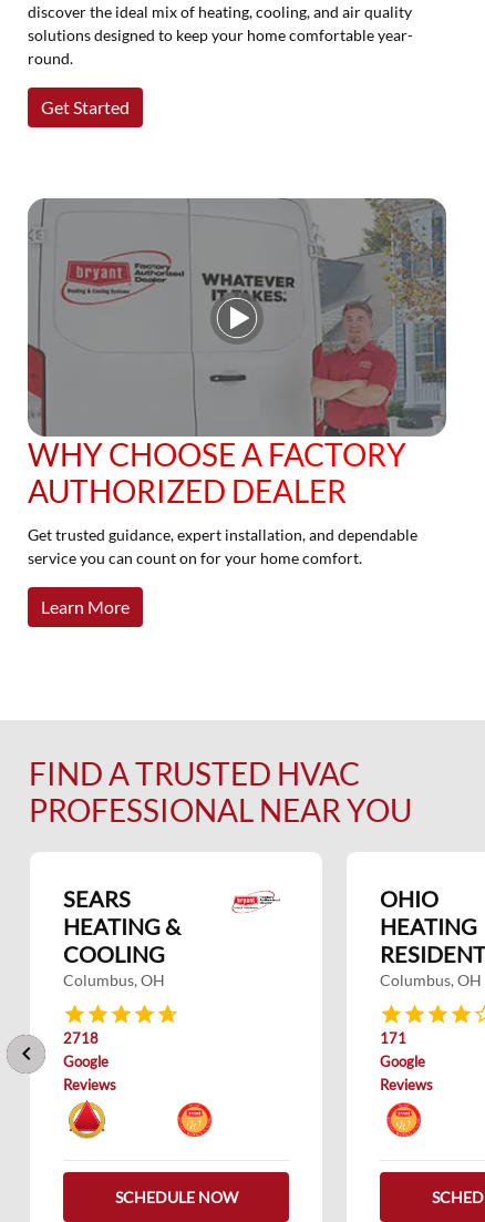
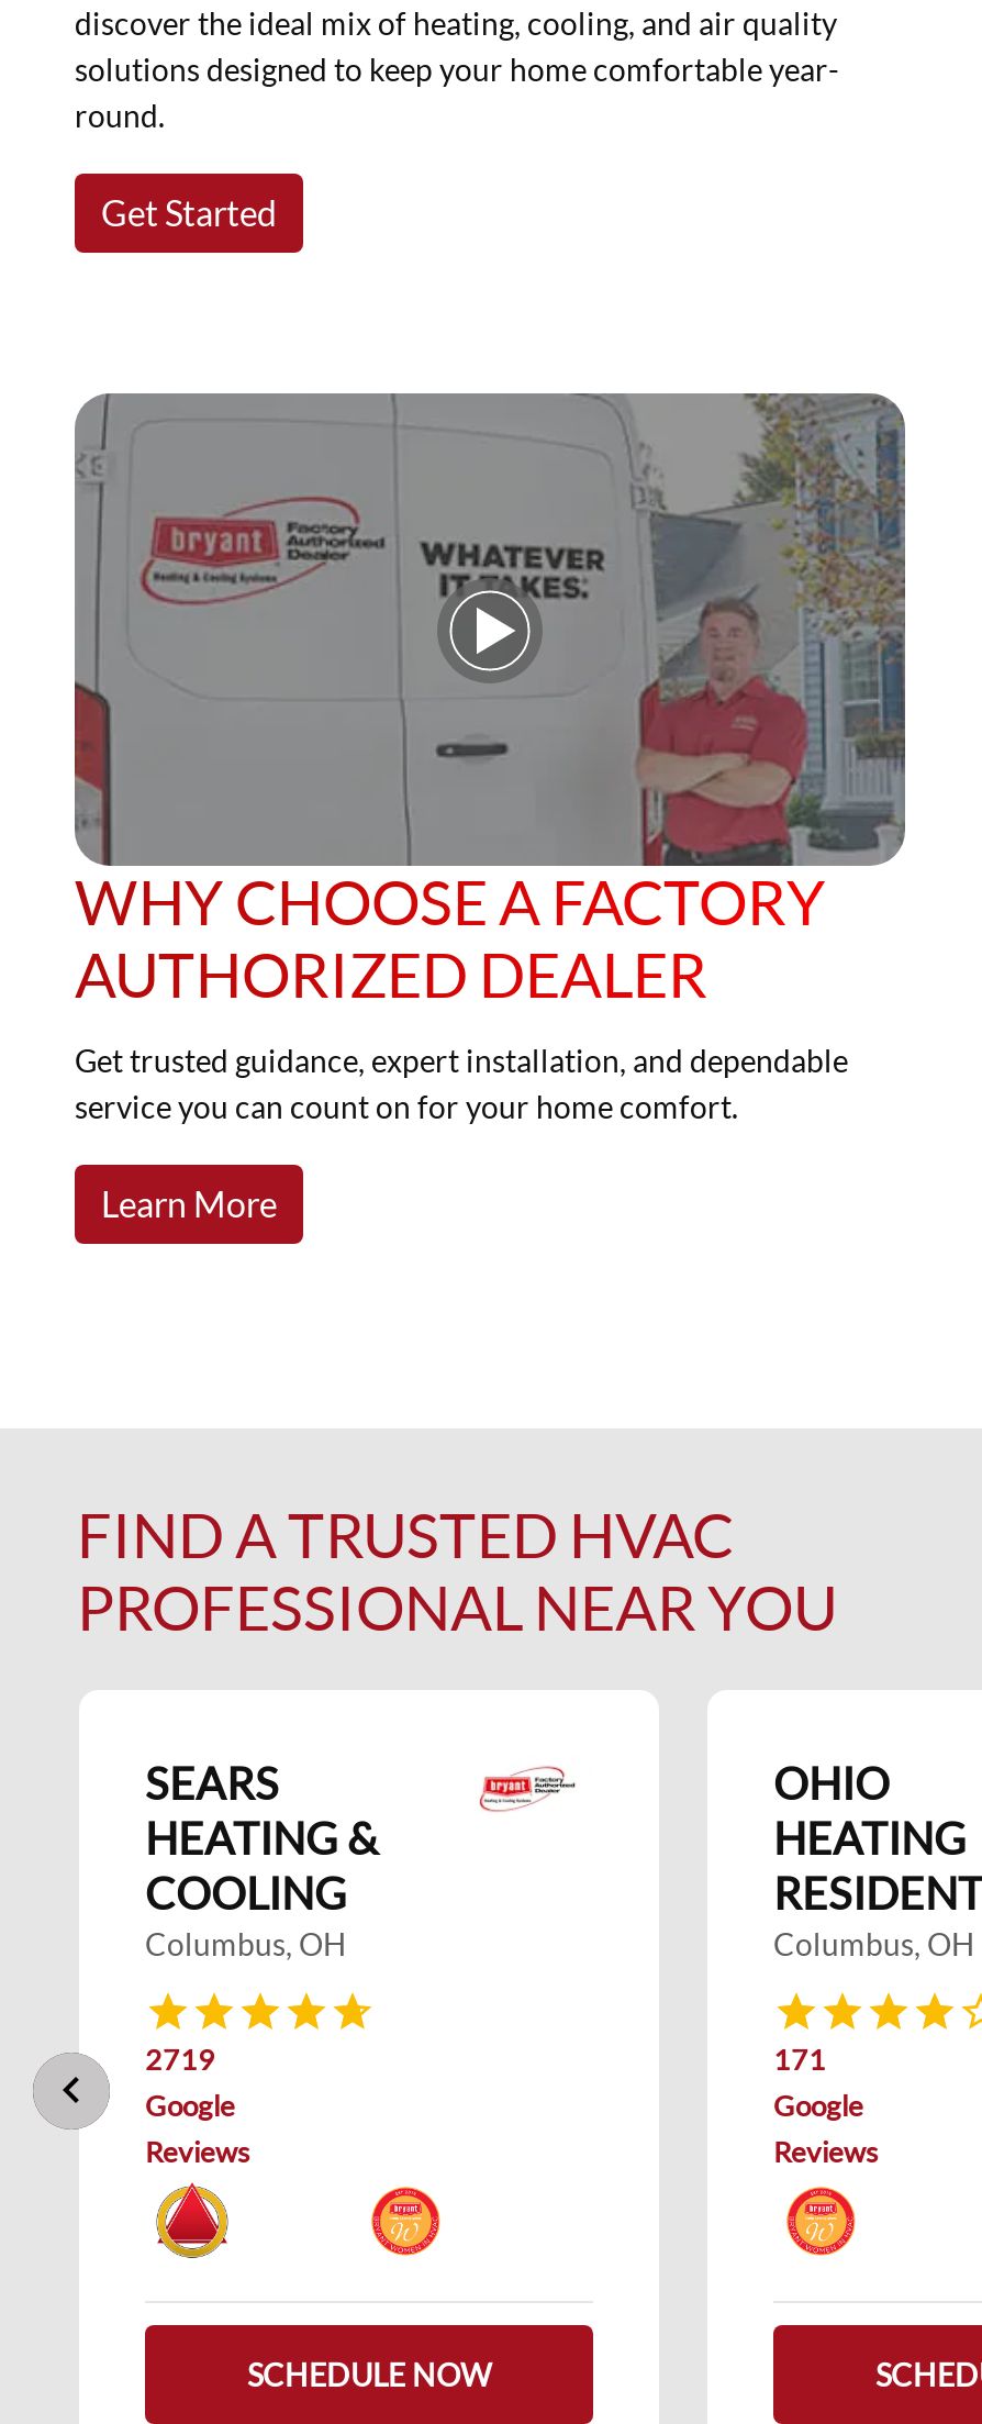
- 2718
+ 2719
